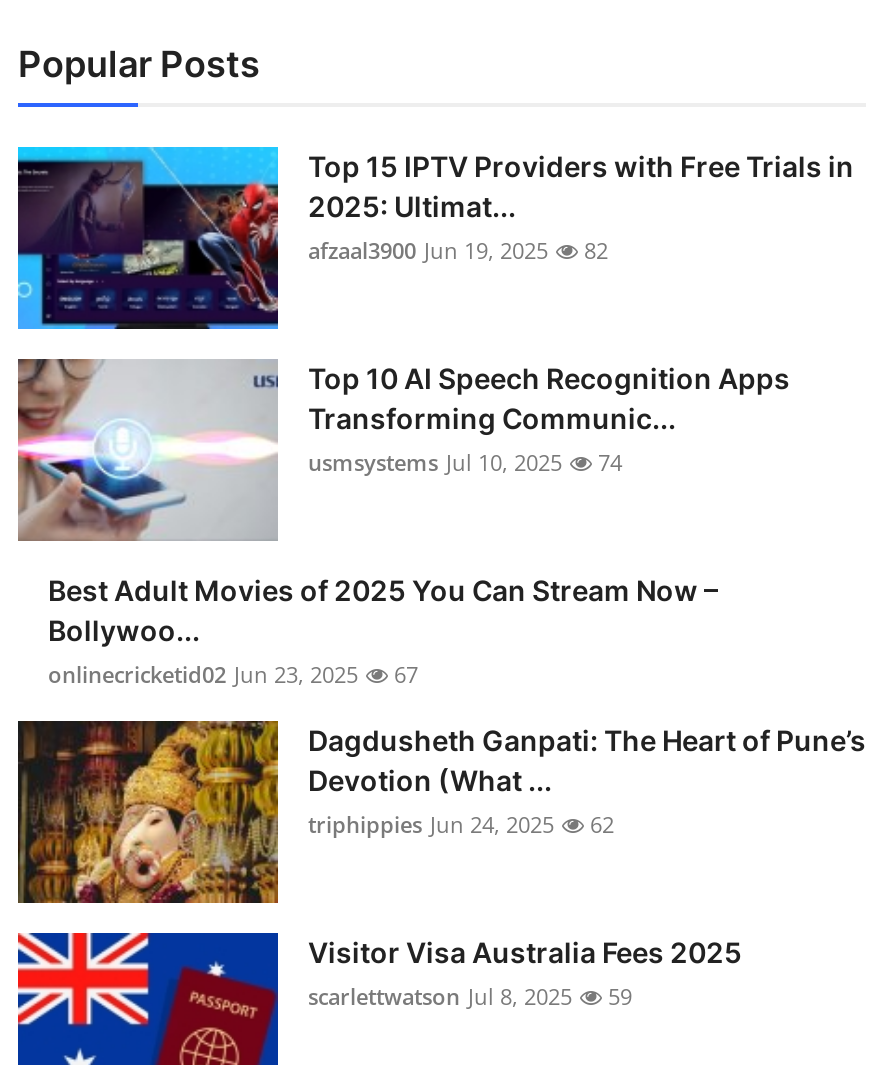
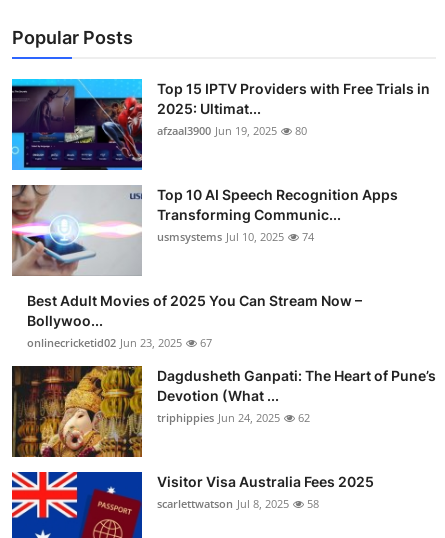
- afzaal3900 Jun 19, 2025 82
+ afzaal3900 Jun 19, 2025 80

- scarlettwatson Jul 8, 2025 59
+ scarlettwatson Jul 8, 2025 58
